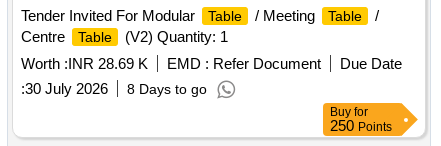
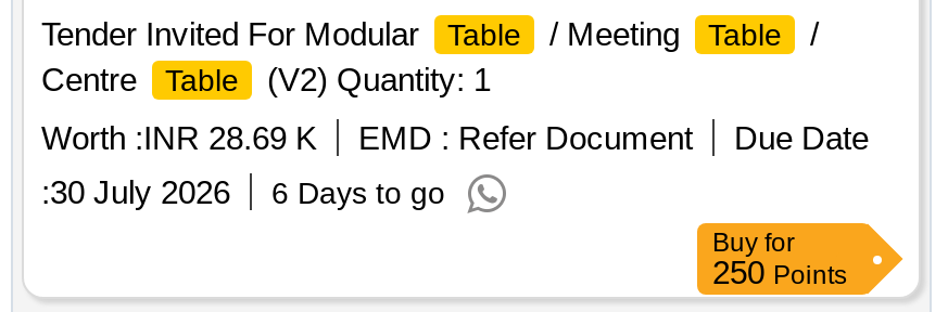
- :30 July 2026 8 Days to go
+ :30 July 2026 6 Days to go
